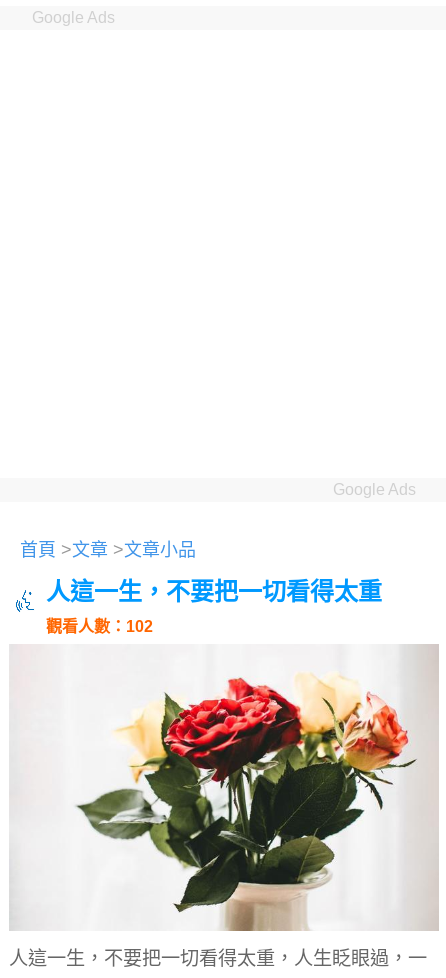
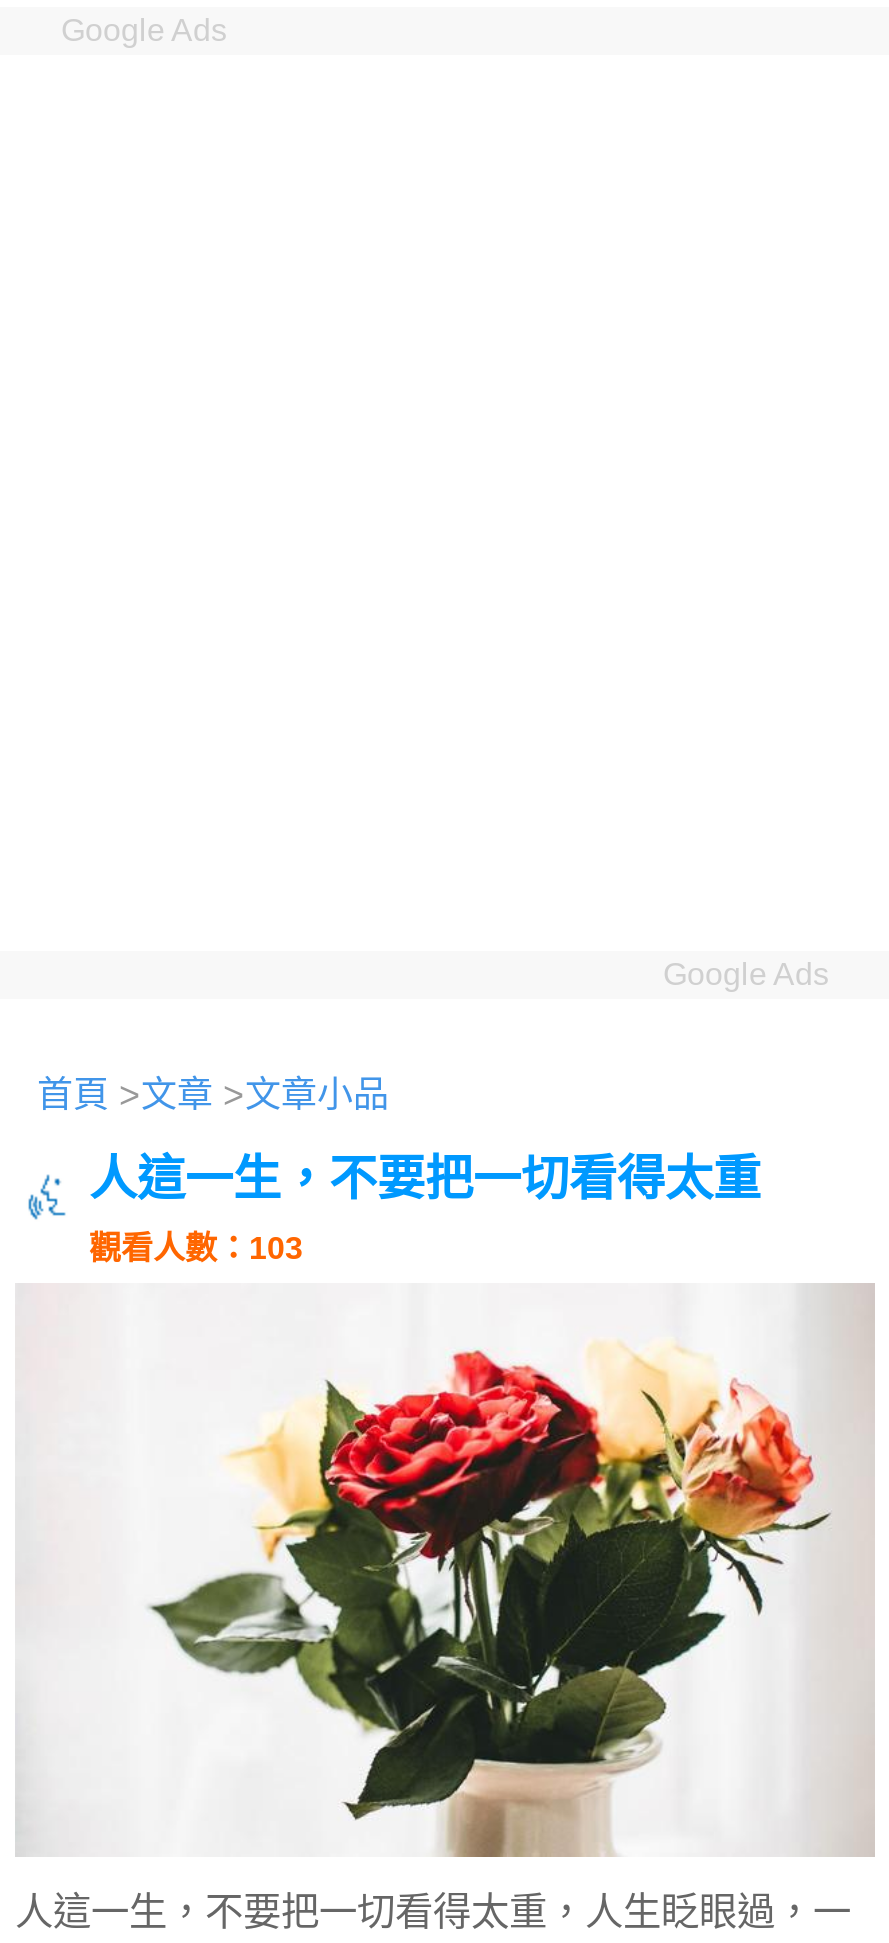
- 觀看人數：102
+ 觀看人數：103
